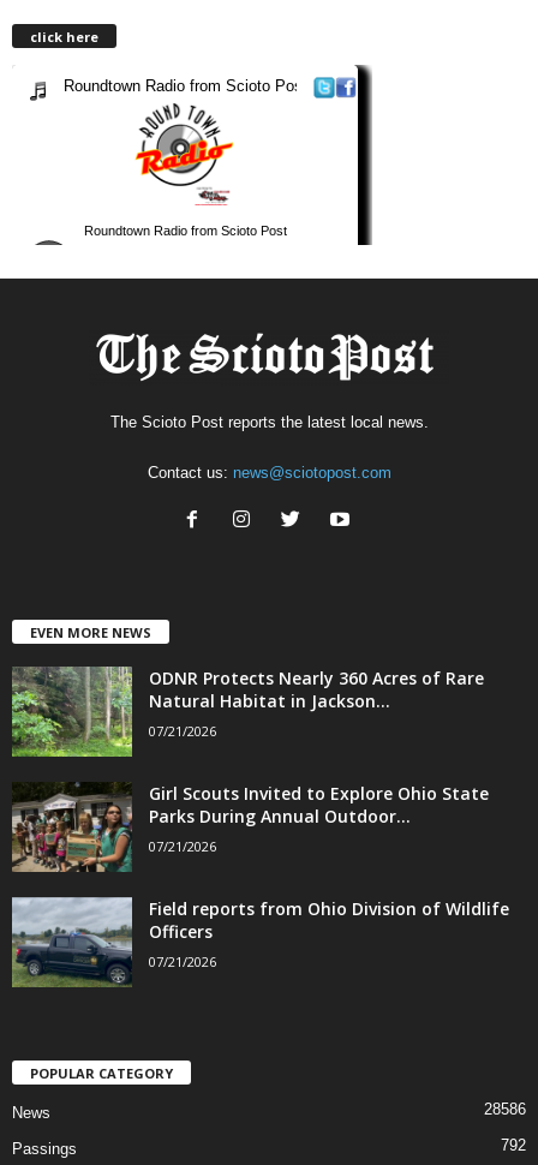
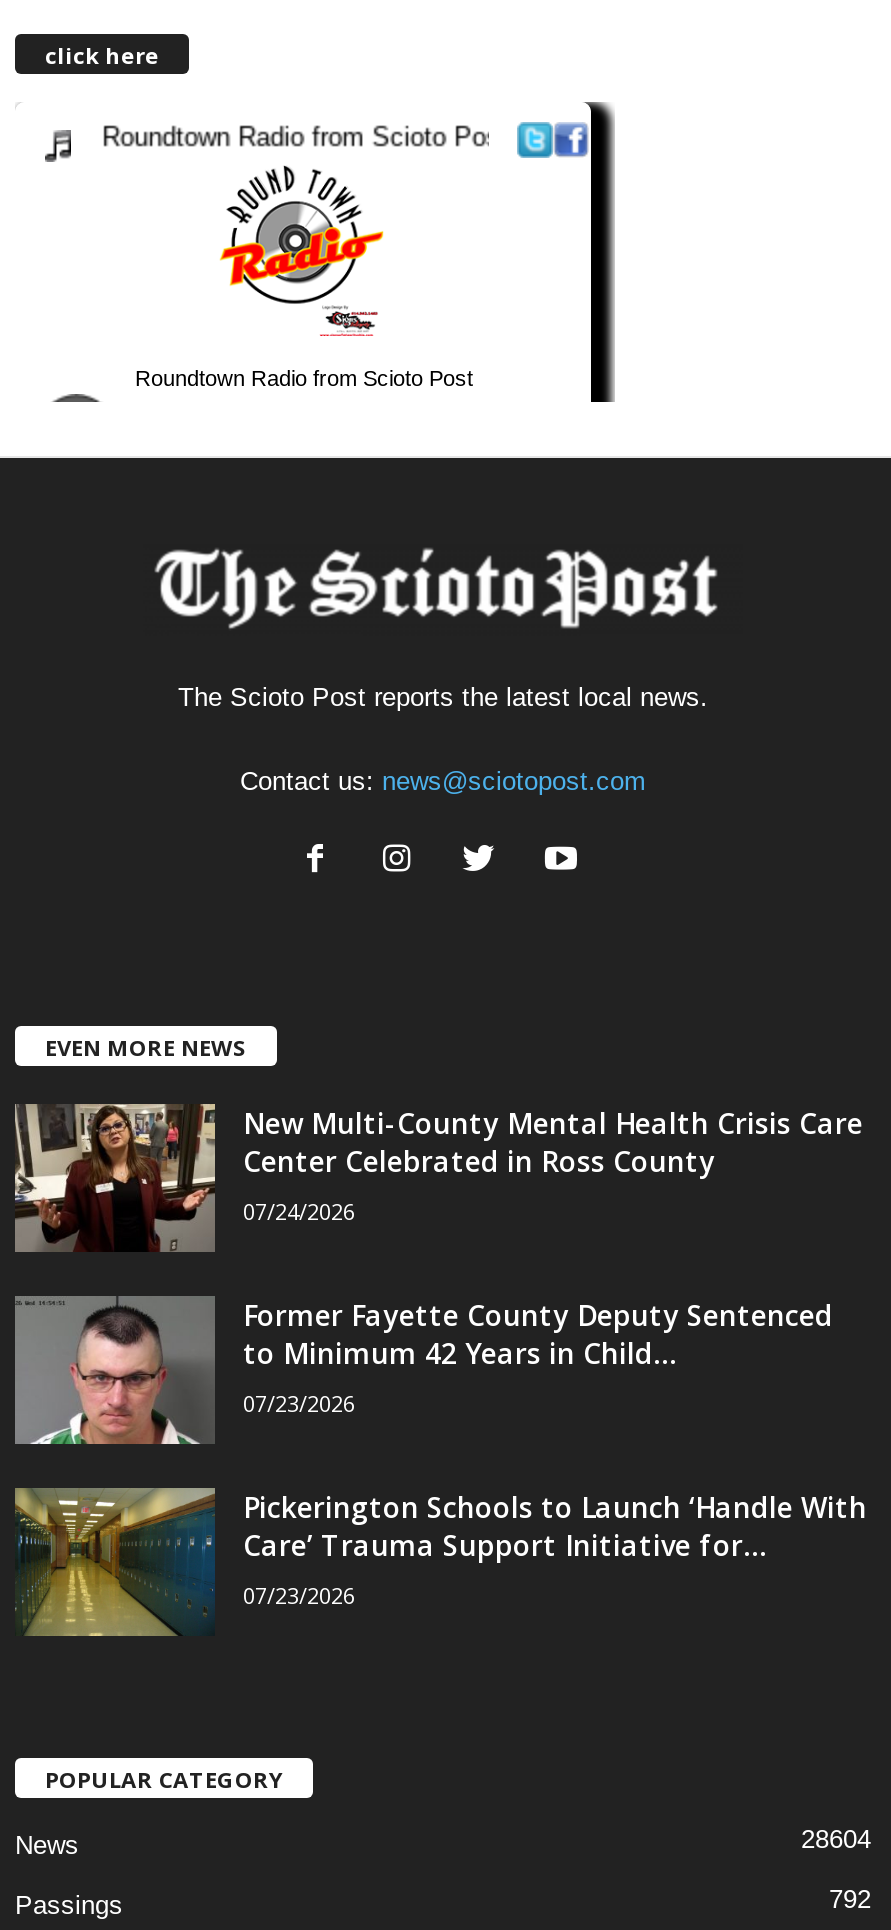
- [image]
- ODNR Protects Nearly 360 Acres of Rare
- Natural Habitat in Jackson...
- 07/21/2026
+ [image]
+ New Multi-County Mental Health Crisis Care
+ Center Celebrated in Ross County
+ 07/24/2026

- [image]
- Girl Scouts Invited to Explore Ohio State
- Parks During Annual Outdoor...
- 07/21/2026
+ [image]
+ Former Fayette County Deputy Sentenced
+ to Minimum 42 Years in Child...
+ 07/23/2026

- [image]
- Field reports from Ohio Division of Wildlife
- Officers
- 07/21/2026
+ [image]
+ Pickerington Schools to Launch ‘Handle With
+ Care’ Trauma Support Initiative for...
+ 07/23/2026

- 28586
+ 28604
